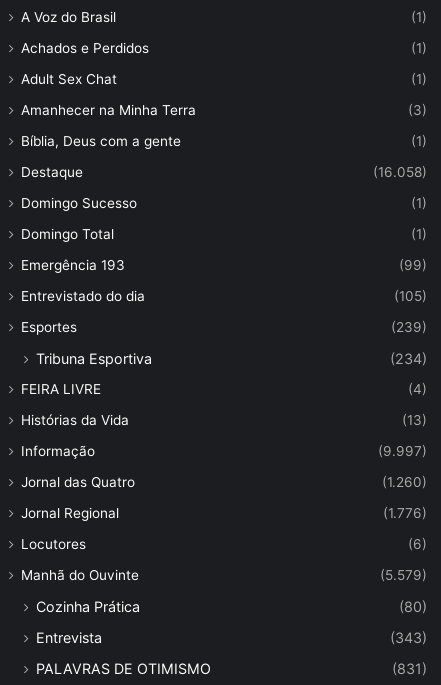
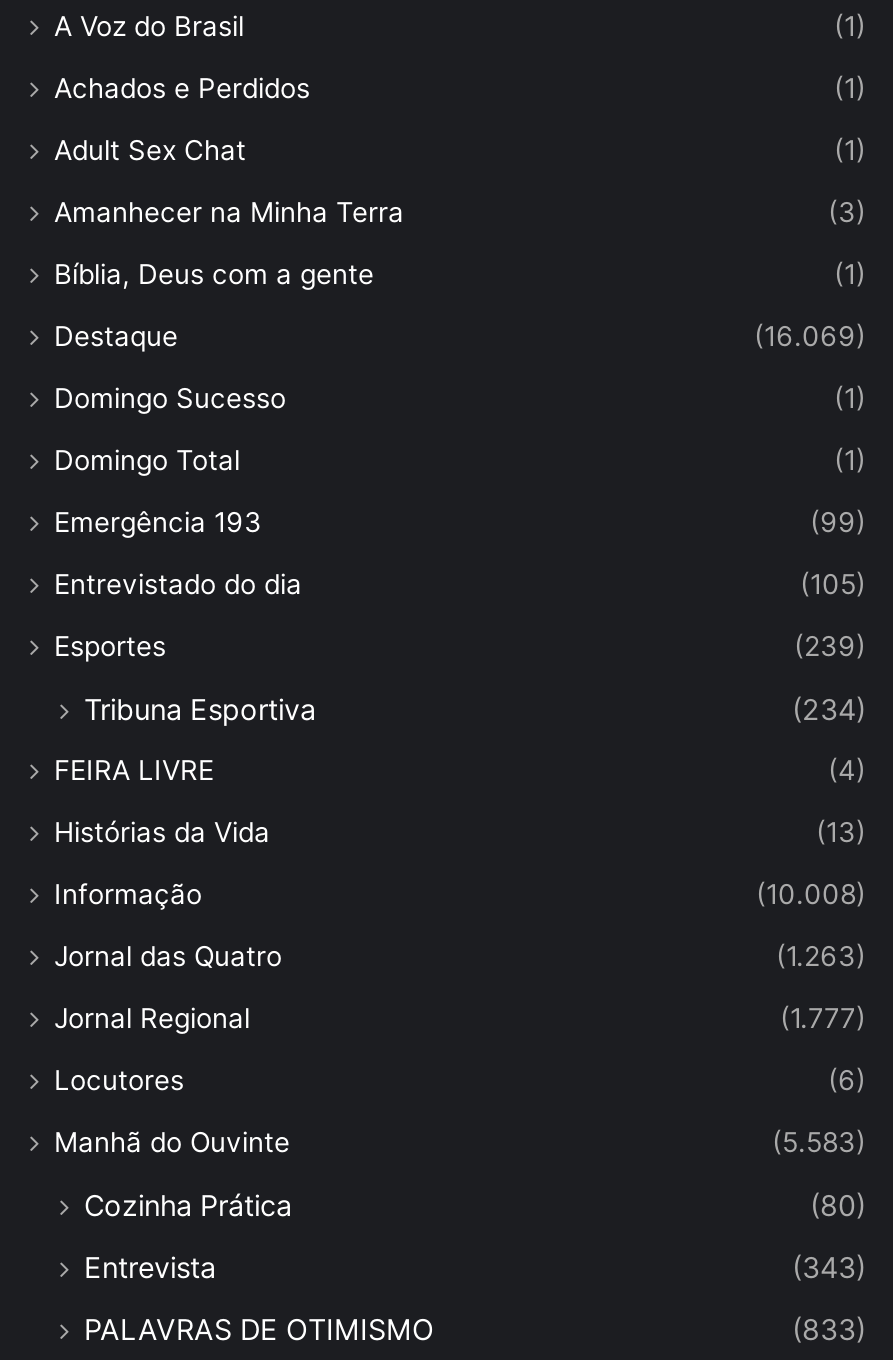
- (16.058)
+ (16.069)

- (9.997)
+ (10.008)

- (1.260)
+ (1.263)

- (1.776)
+ (1.777)

- (5.579)
+ (5.583)

- (831)
+ (833)
